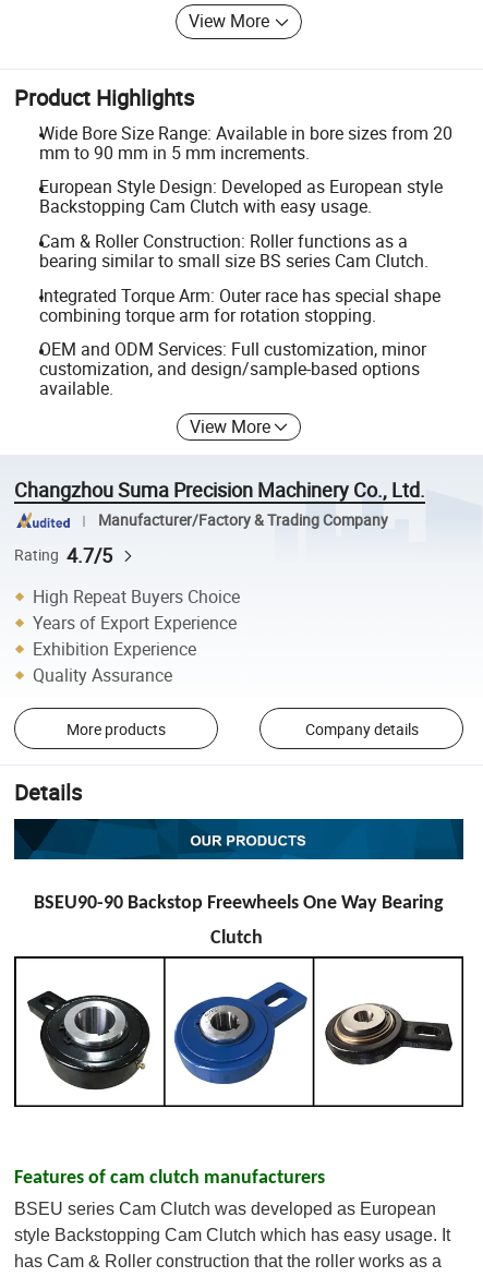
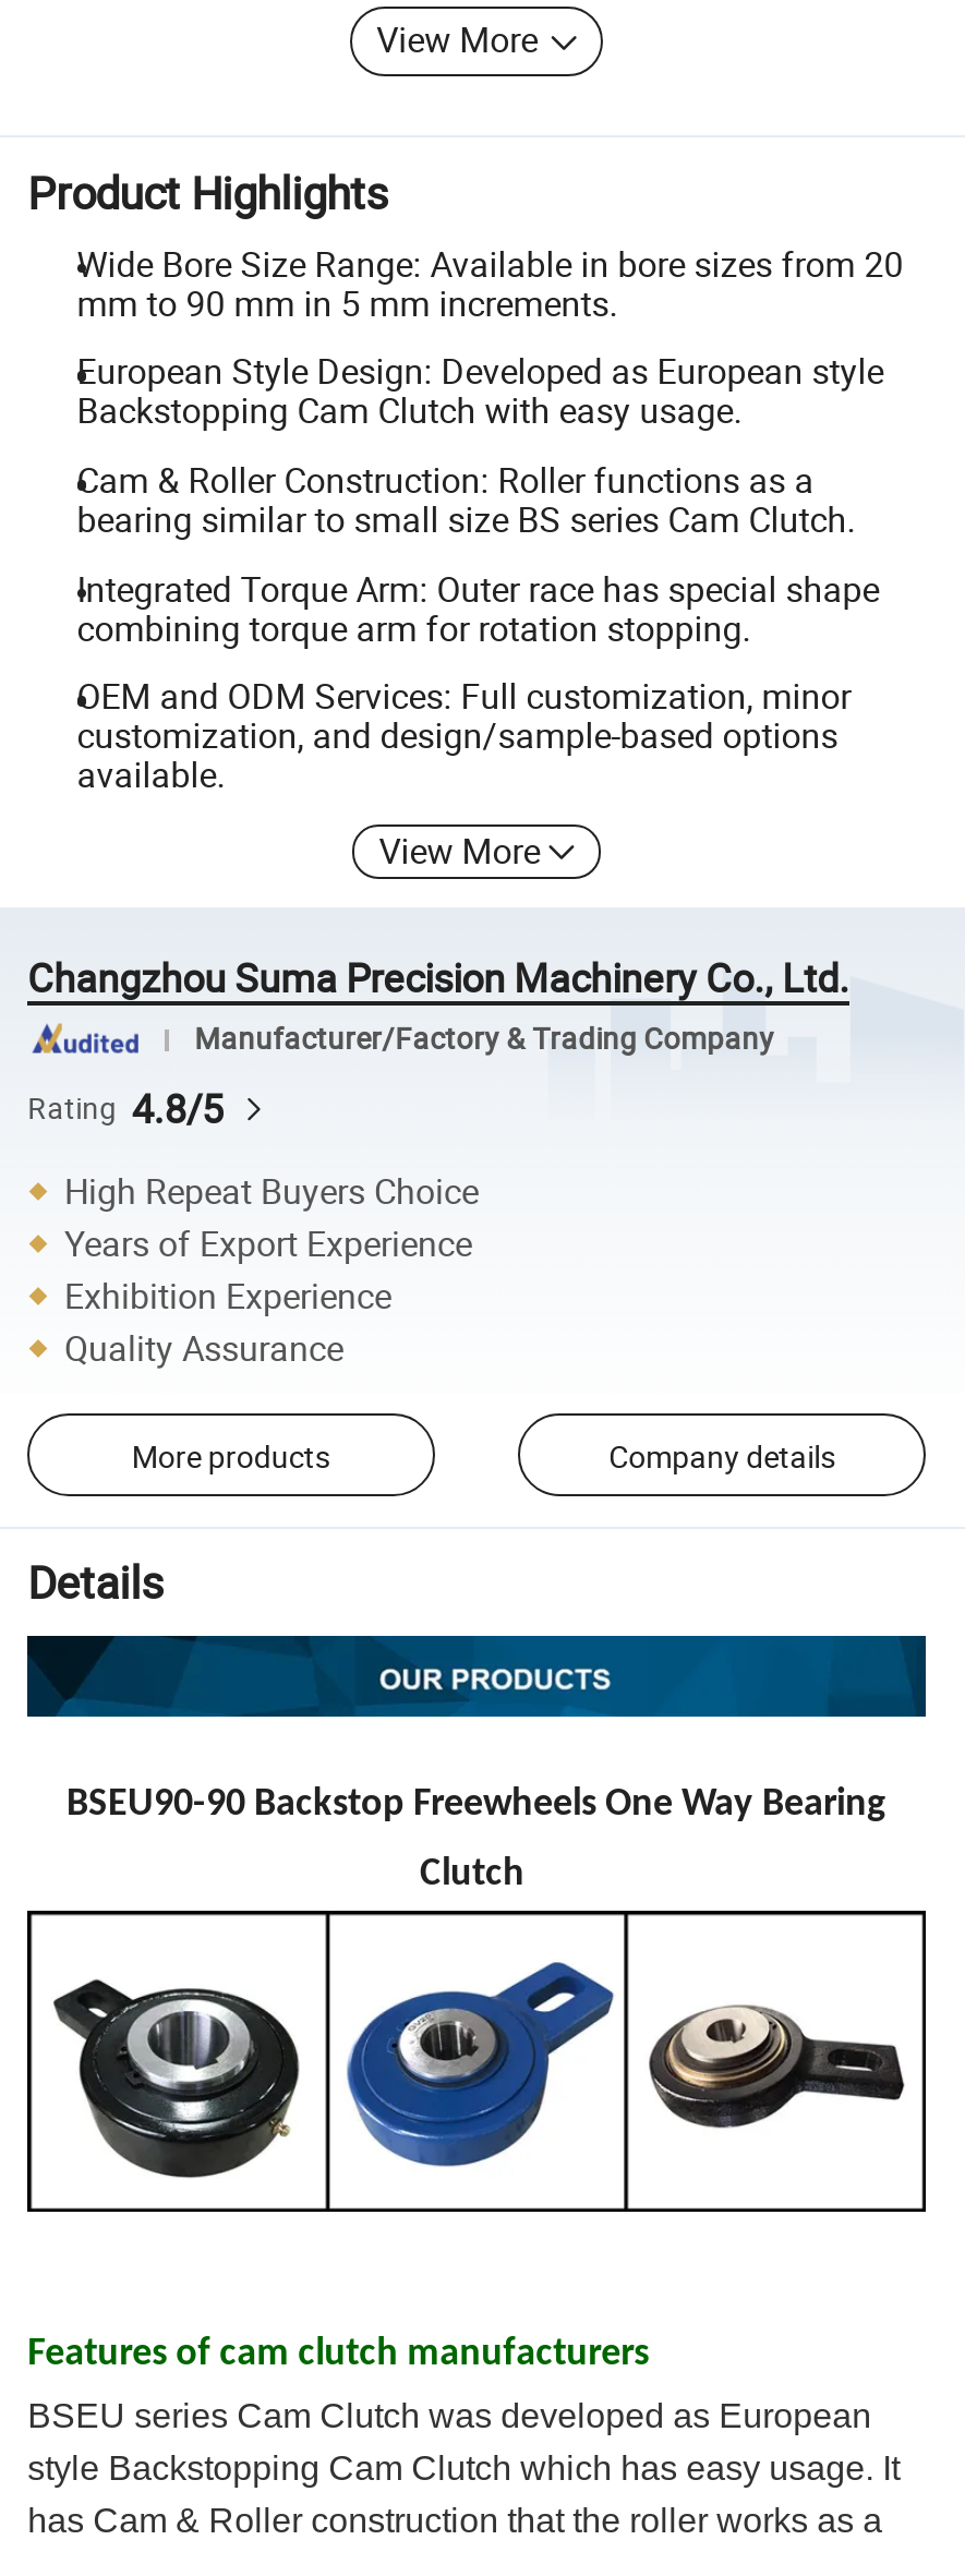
- Rating 4.7/5
+ Rating 4.8/5
